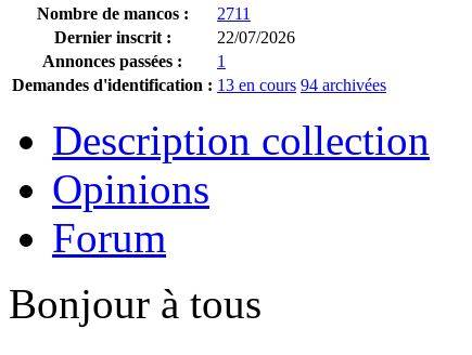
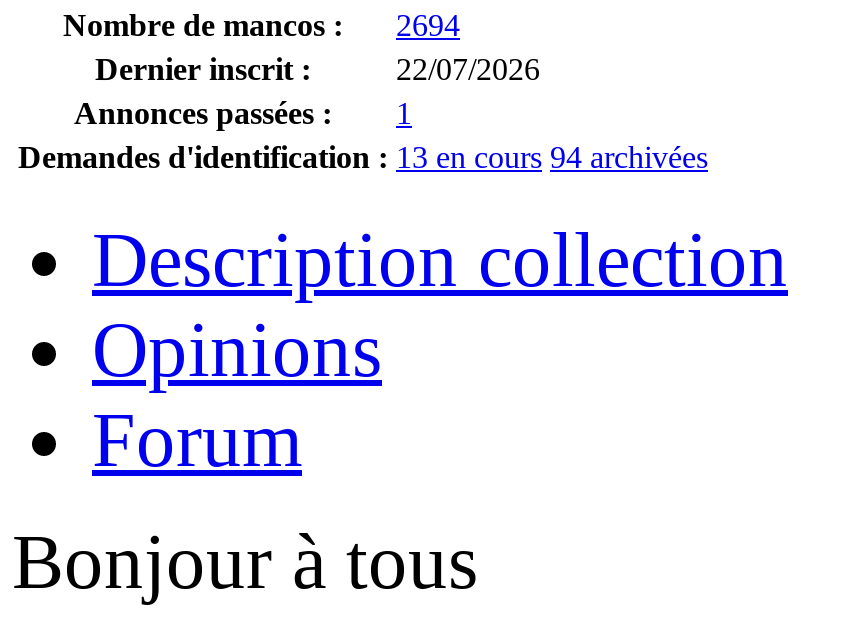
- Nombre de mancos : 2711
+ Nombre de mancos : 2694
